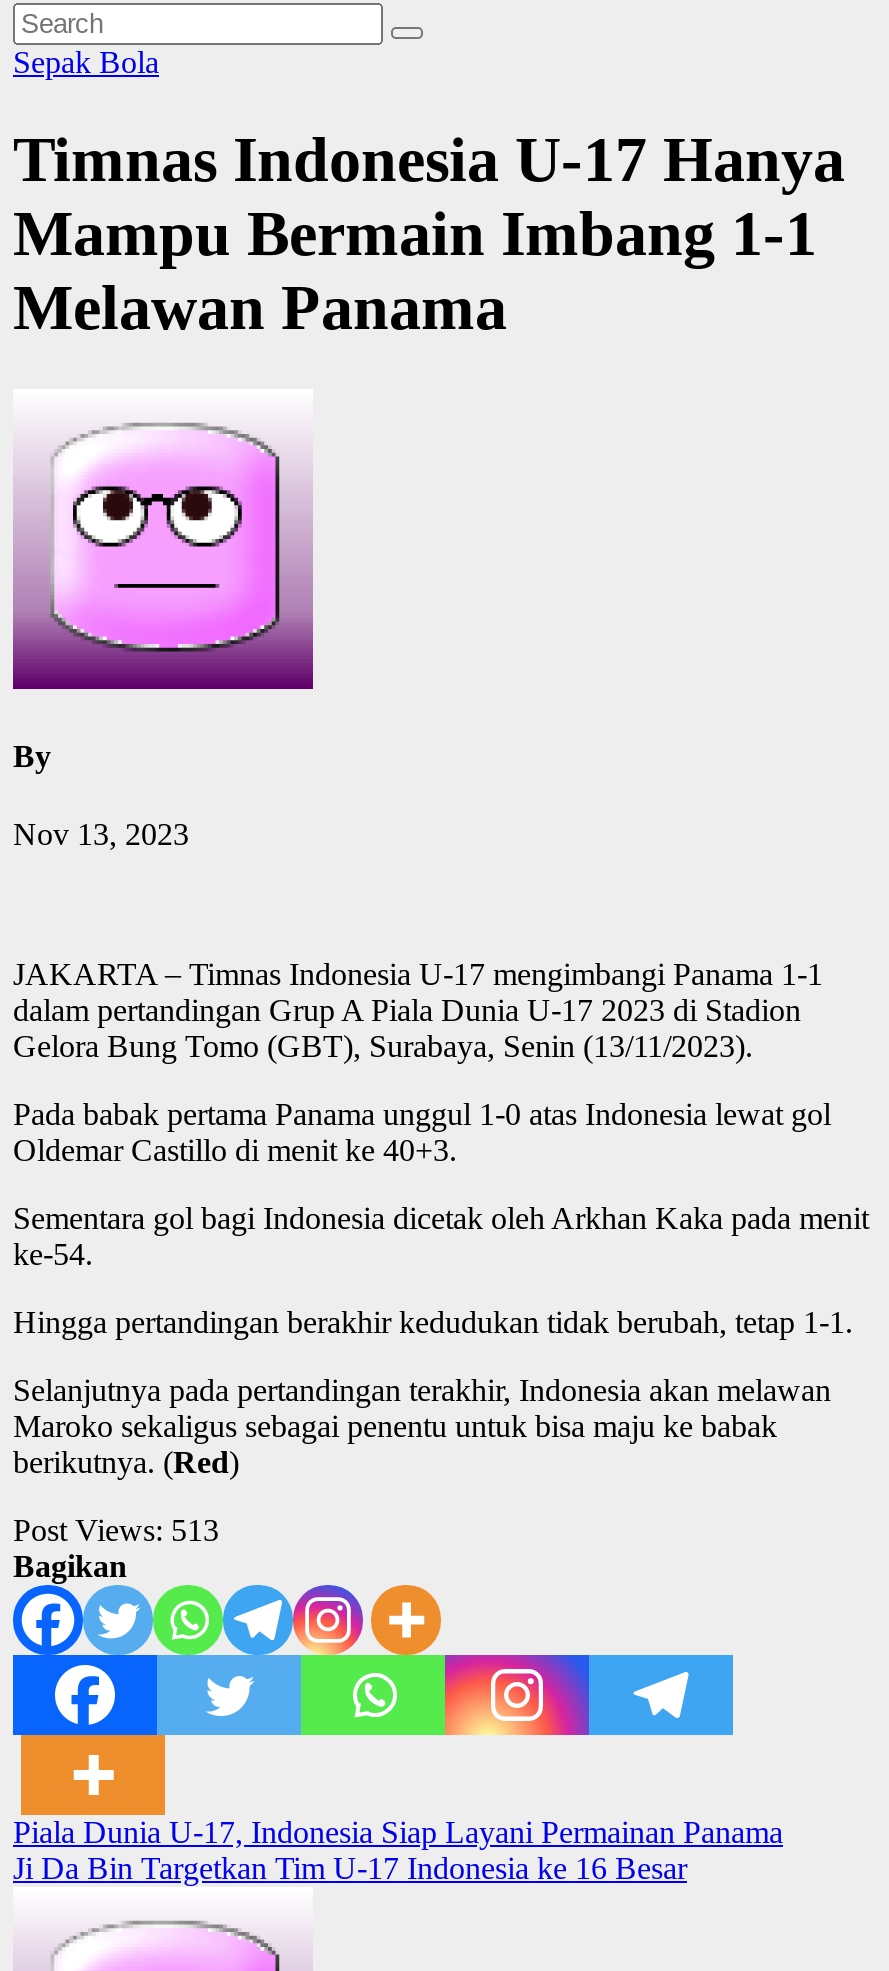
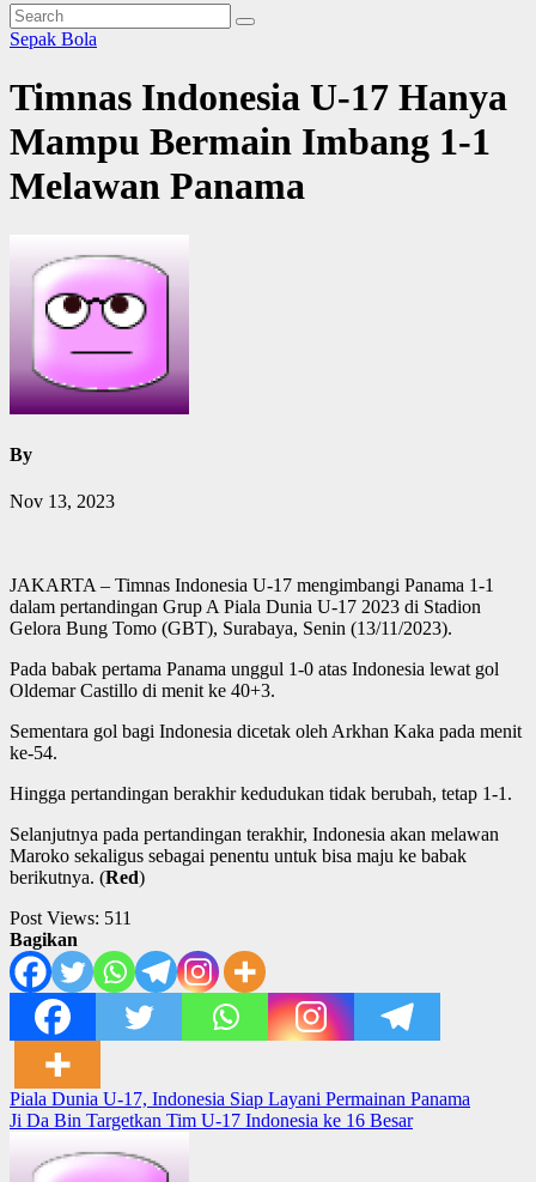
- Post Views: 513
+ Post Views: 511
